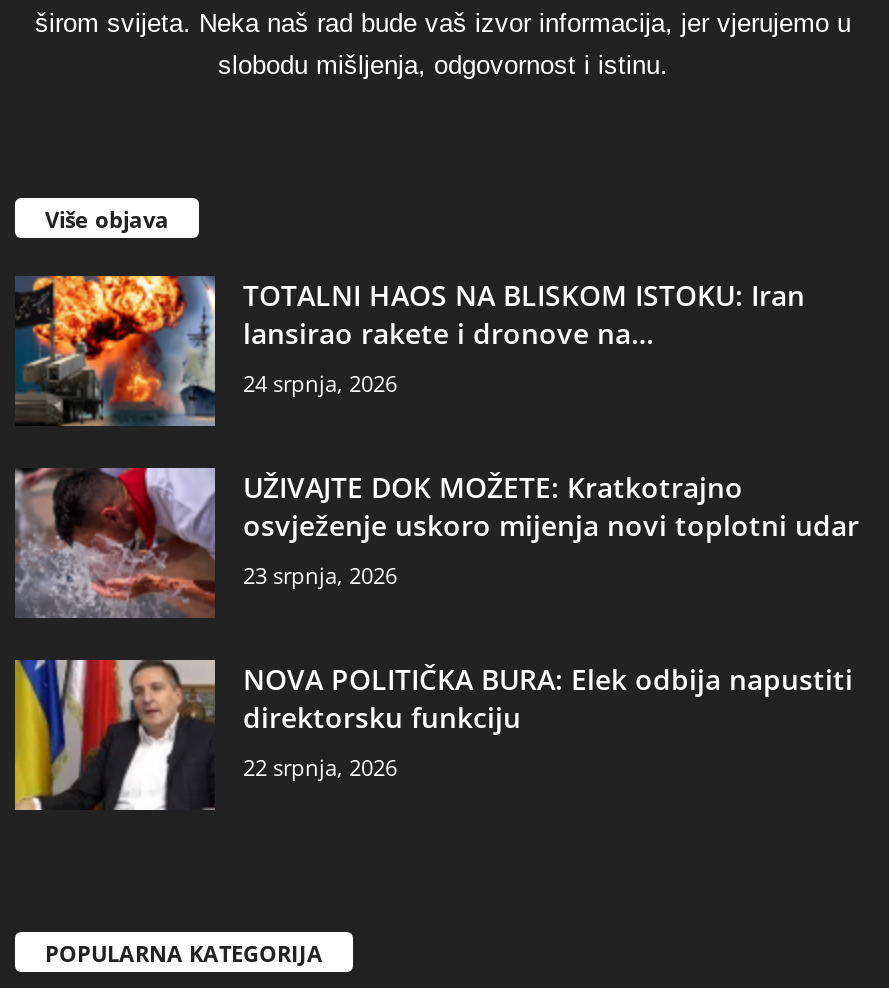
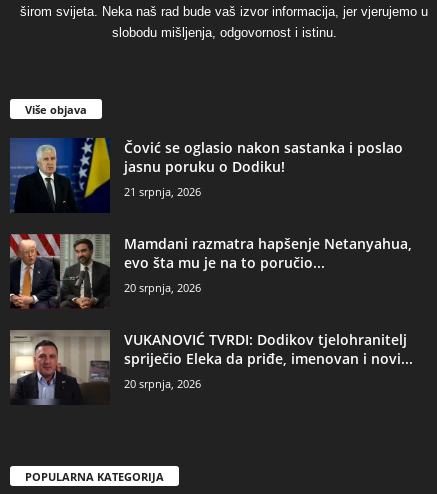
- [image]
- TOTALNI HAOS NA BLISKOM ISTOKU: Iran
- lansirao rakete i dronove na…
- 24 srpnja, 2026
+ [image]
+ Čović se oglasio nakon sastanka i poslao
+ jasnu poruku o Dodiku!
+ 21 srpnja, 2026

- [image]
- UŽIVAJTE DOK MOŽETE: Kratkotrajno
- osvježenje uskoro mijenja novi toplotni udar
- 23 srpnja, 2026
+ [image]
+ Mamdani razmatra hapšenje Netanyahua,
+ evo šta mu je na to poručio...
+ 20 srpnja, 2026

- [image]
- NOVA POLITIČKA BURA: Elek odbija napustiti
- direktorsku funkciju
- 22 srpnja, 2026
+ [image]
+ VUKANOVIĆ TVRDI: Dodikov tjelohranitelj
+ spriječio Eleka da priđe, imenovan i novi...
+ 20 srpnja, 2026
